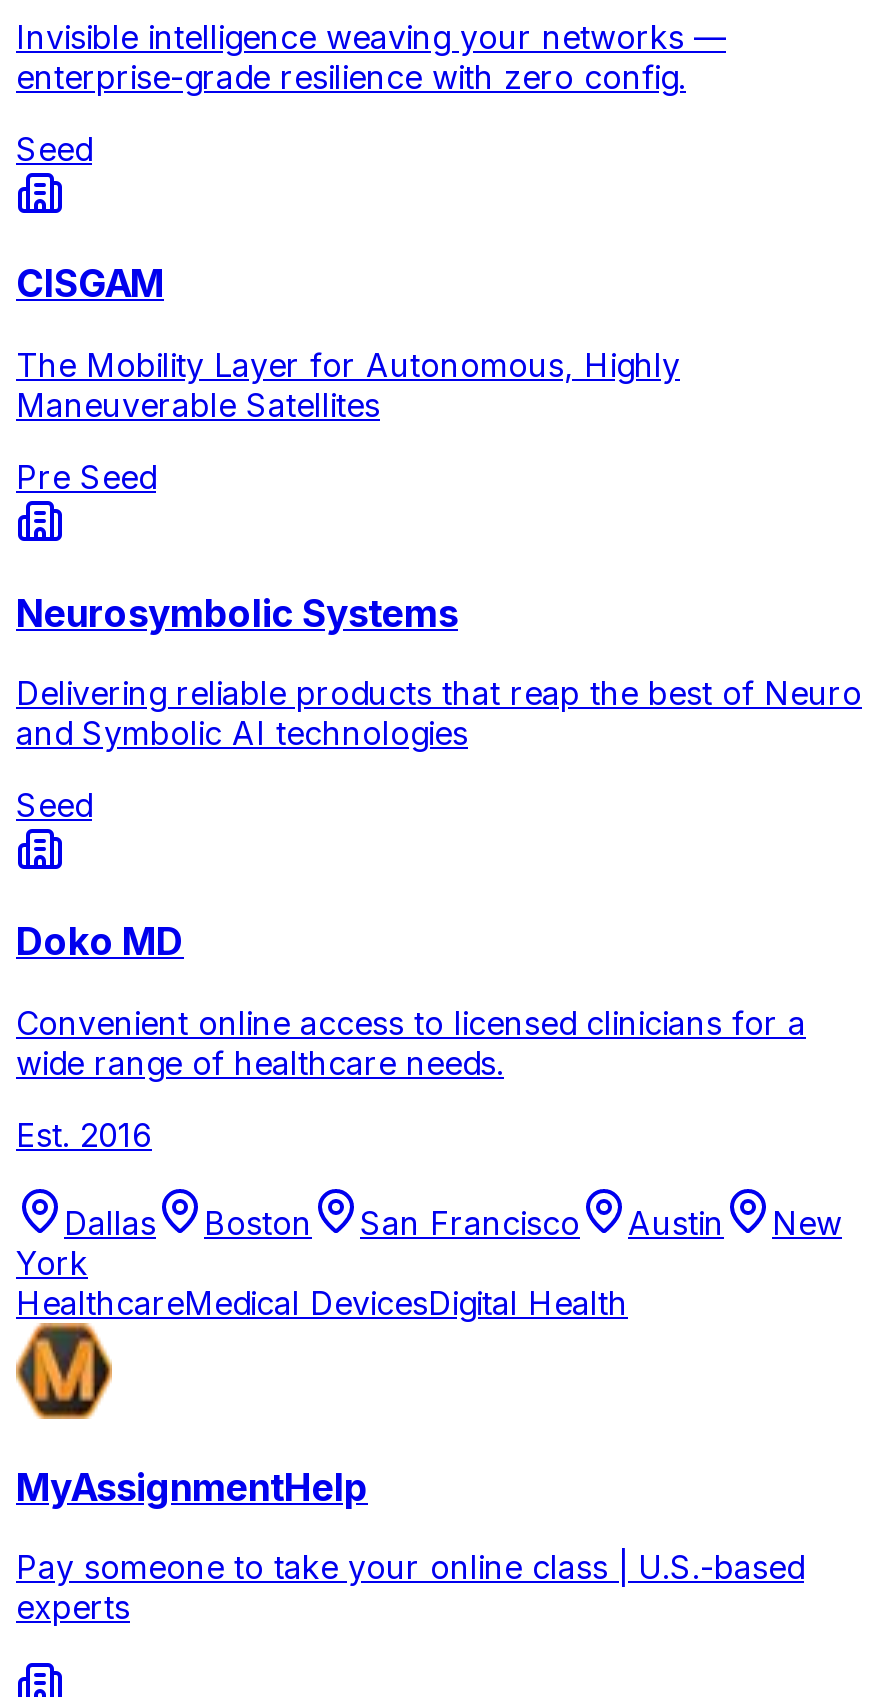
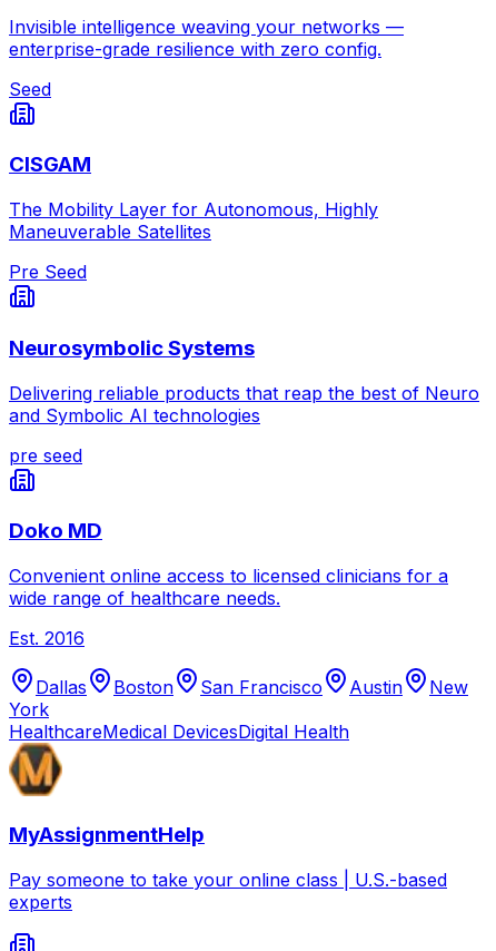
- Seed
+ pre seed
